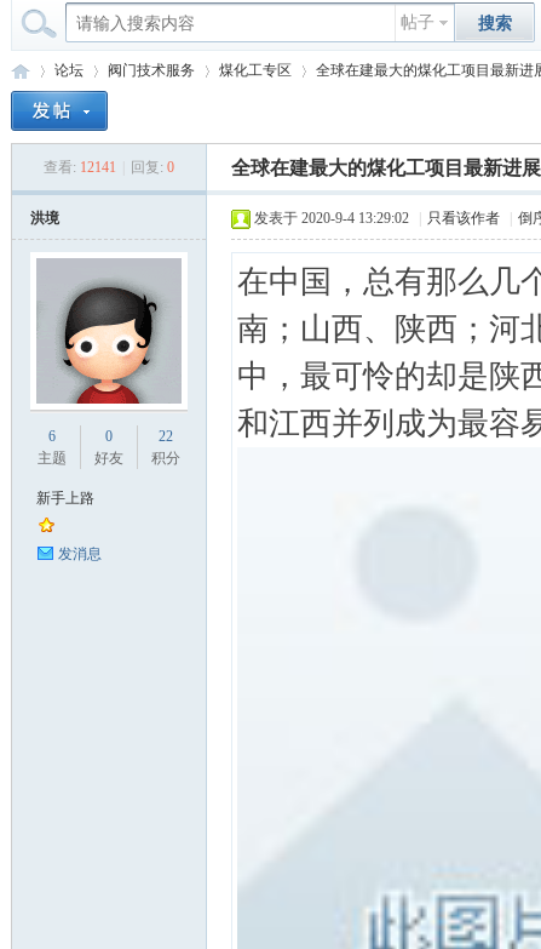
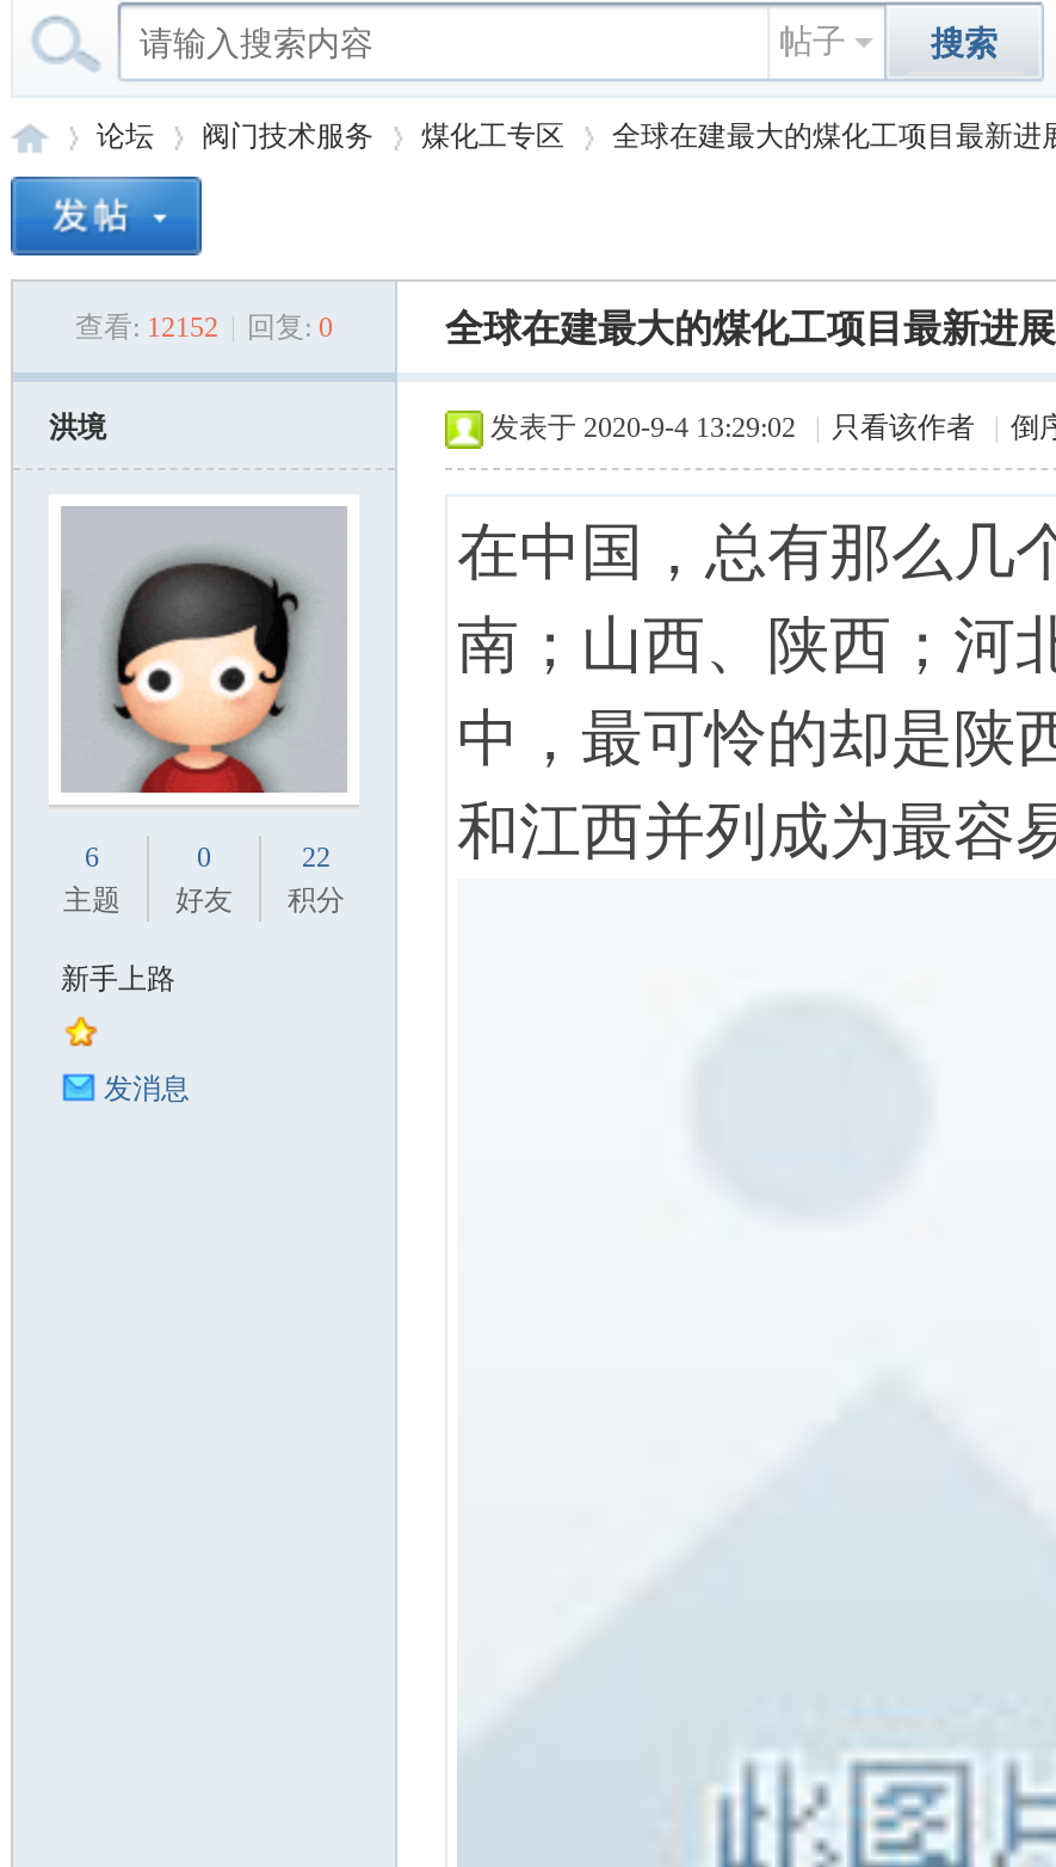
- 查看: 12141
+ 查看: 12152
